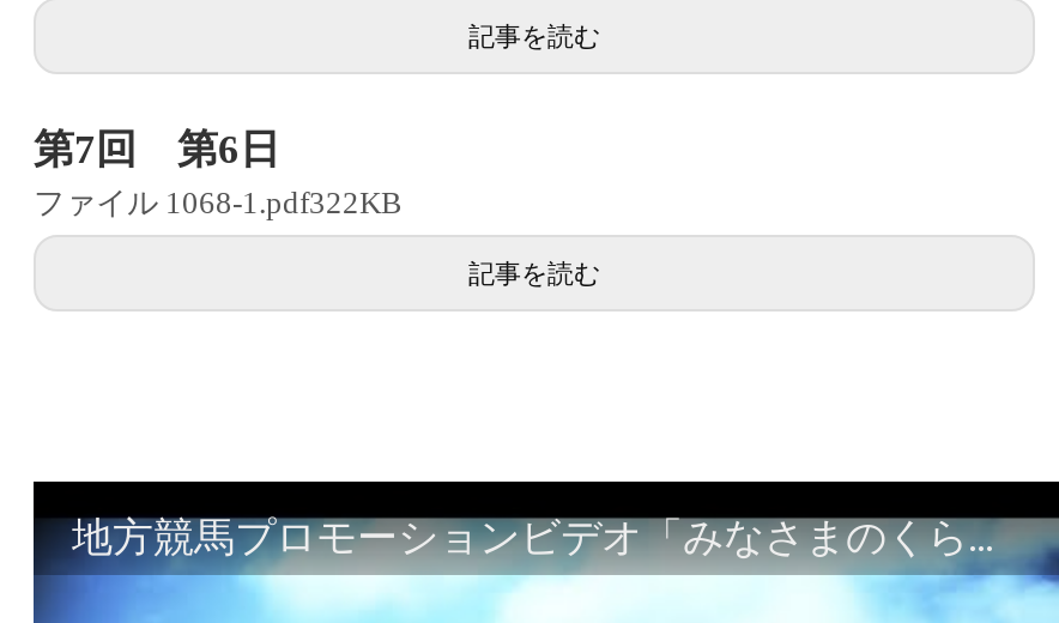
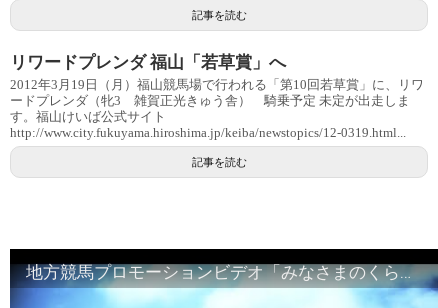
- 第7回 第6日
- ファイル 1068-1.pdf322KB
+ リワードプレンダ 福山「若草賞」へ
+ 2012年3月19日（月）福山競馬場で行われる「第10回若草賞」に、リワ
+ ードプレンダ（牝3 雑賀正光きゅう舎） 騎乗予定 未定が出走しま
+ す。福山けいば公式サイト
+ http://www.city.fukuyama.hiroshima.jp/keiba/newstopics/12-0319.html...
